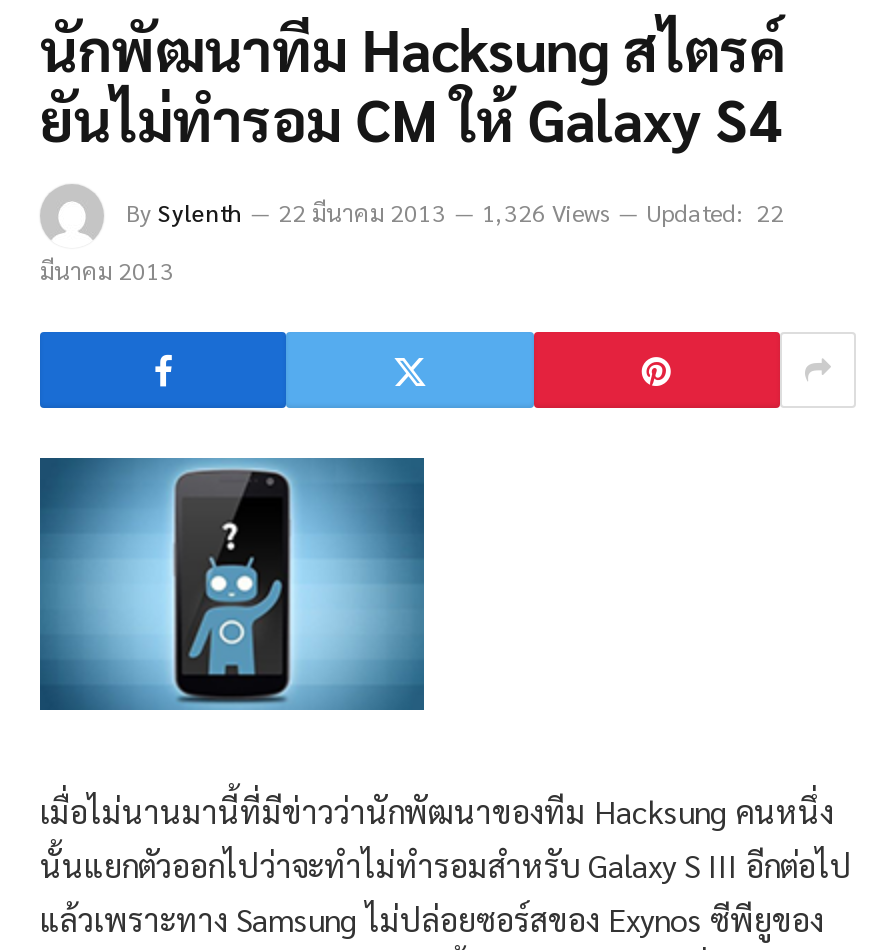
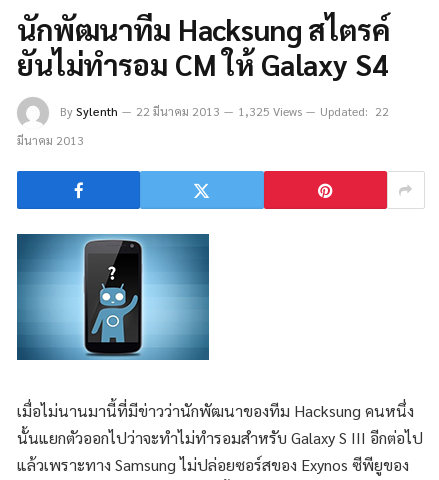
- By Sylenth 22 มีนาคม 2013 1,326 Views Updated: 22
+ By Sylenth 22 มีนาคม 2013 1,325 Views Updated: 22
